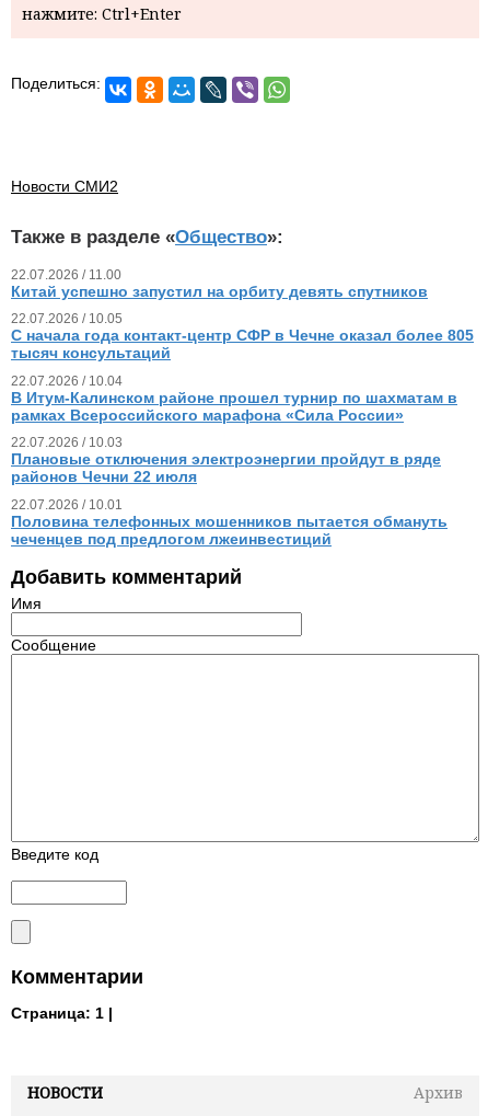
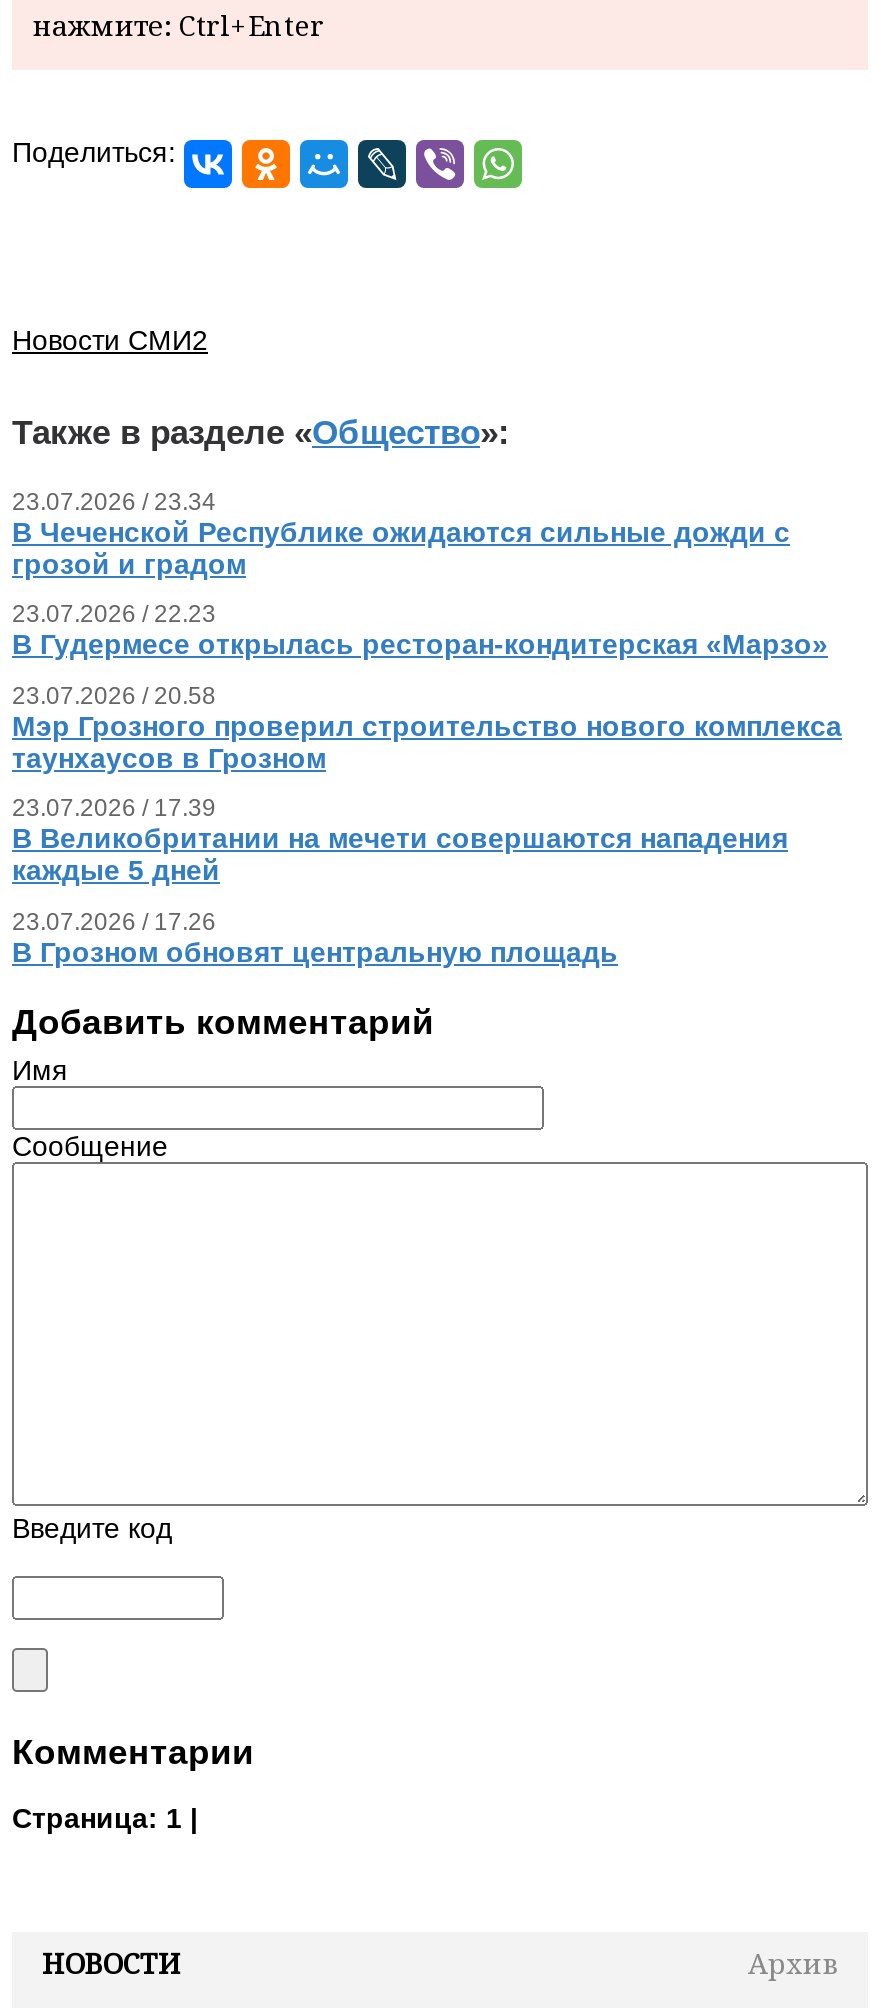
- 22.07.2026 / 11.00
- Китай успешно запустил на орбиту девять спутников
+ 23.07.2026 / 23.34
+ В Чеченской Республике ожидаются сильные дожди с
+ грозой и градом

- 22.07.2026 / 10.05
- С начала года контакт-центр СФР в Чечне оказал более 805
- тысяч консультаций
+ 23.07.2026 / 22.23
+ В Гудермесе открылась ресторан-кондитерская «Марзо»

- 22.07.2026 / 10.04
- В Итум-Калинском районе прошел турнир по шахматам в
- рамках Всероссийского марафона «Сила России»
+ 23.07.2026 / 20.58
+ Мэр Грозного проверил строительство нового комплекса
+ таунхаусов в Грозном

- 22.07.2026 / 10.03
- Плановые отключения электроэнергии пройдут в ряде
- районов Чечни 22 июля
+ 23.07.2026 / 17.39
+ В Великобритании на мечети совершаются нападения
+ каждые 5 дней

- 22.07.2026 / 10.01
- Половина телефонных мошенников пытается обмануть
- чеченцев под предлогом лжеинвестиций
+ 23.07.2026 / 17.26
+ В Грозном обновят центральную площадь
